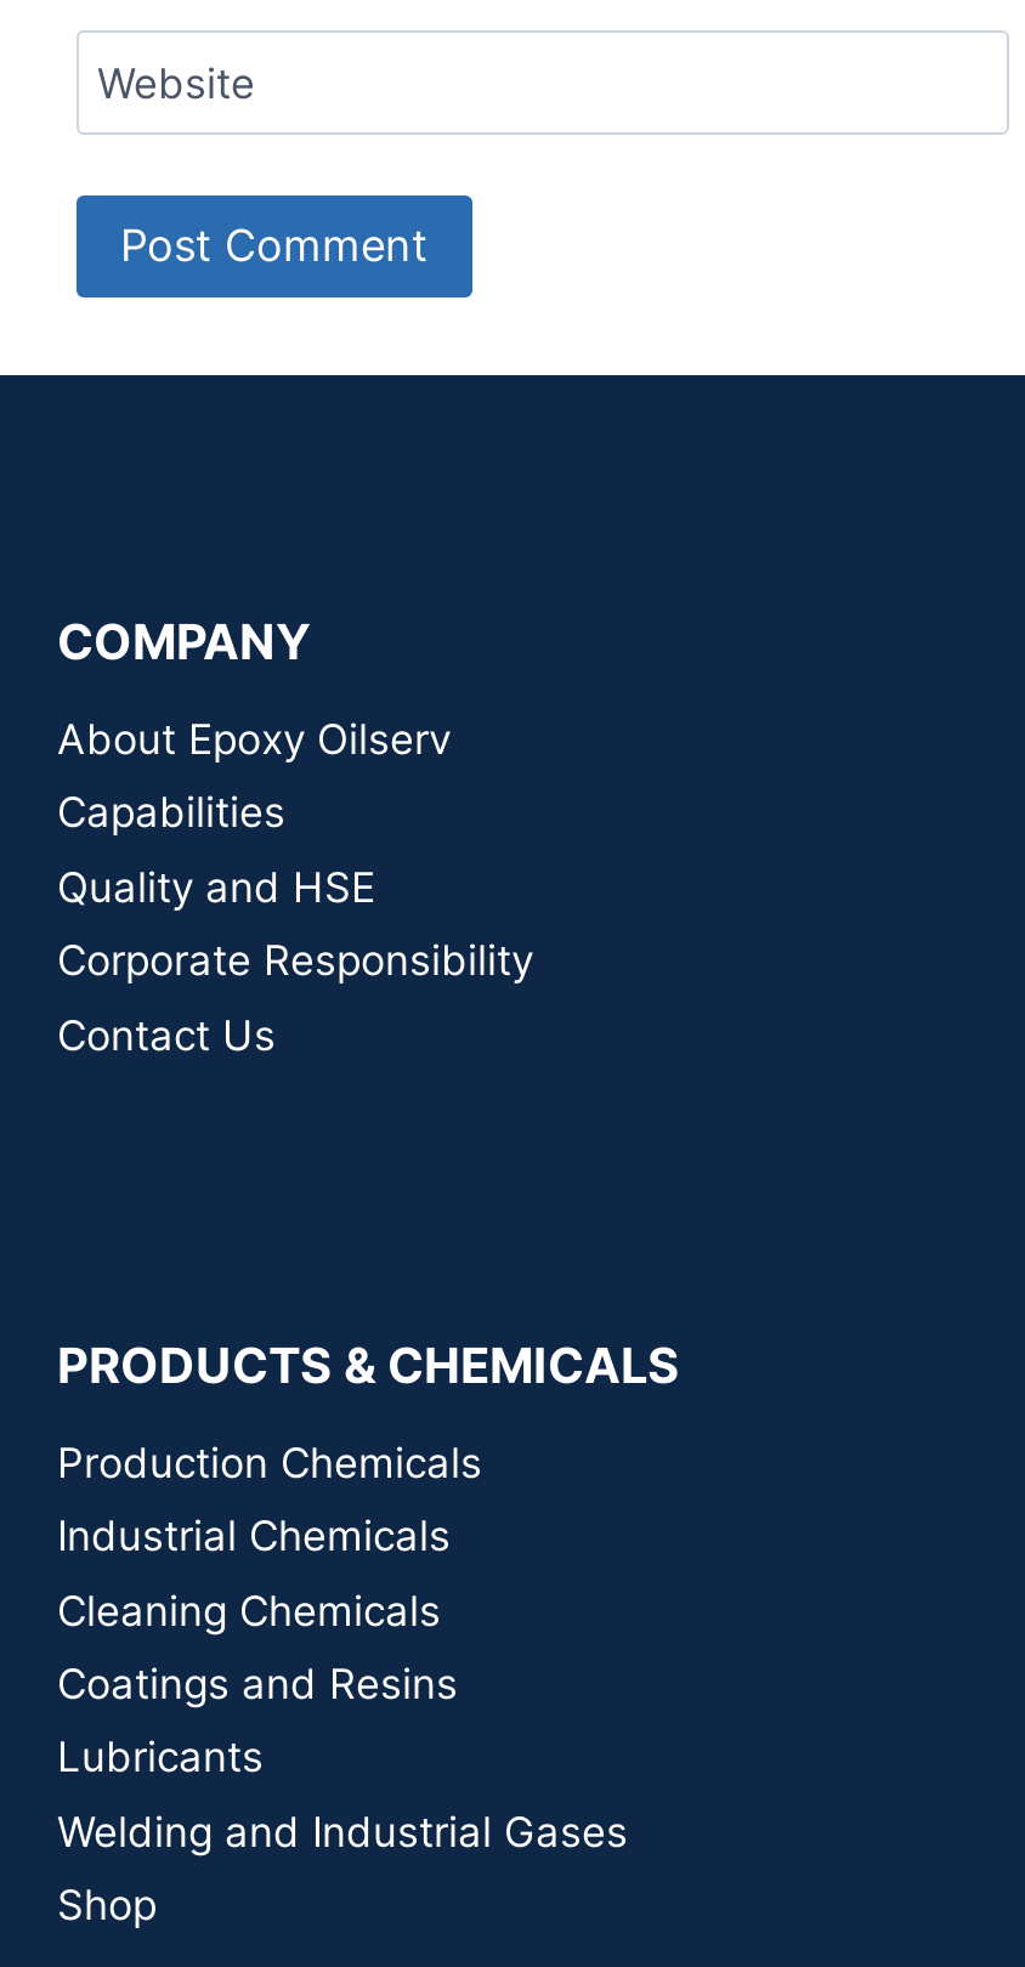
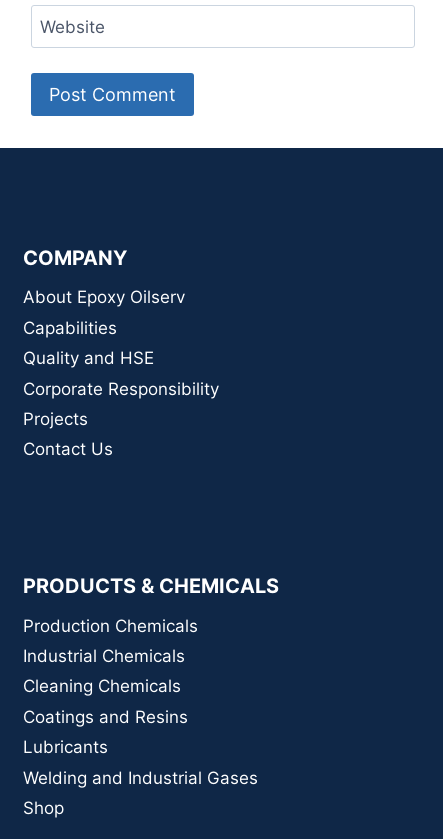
+ Projects
